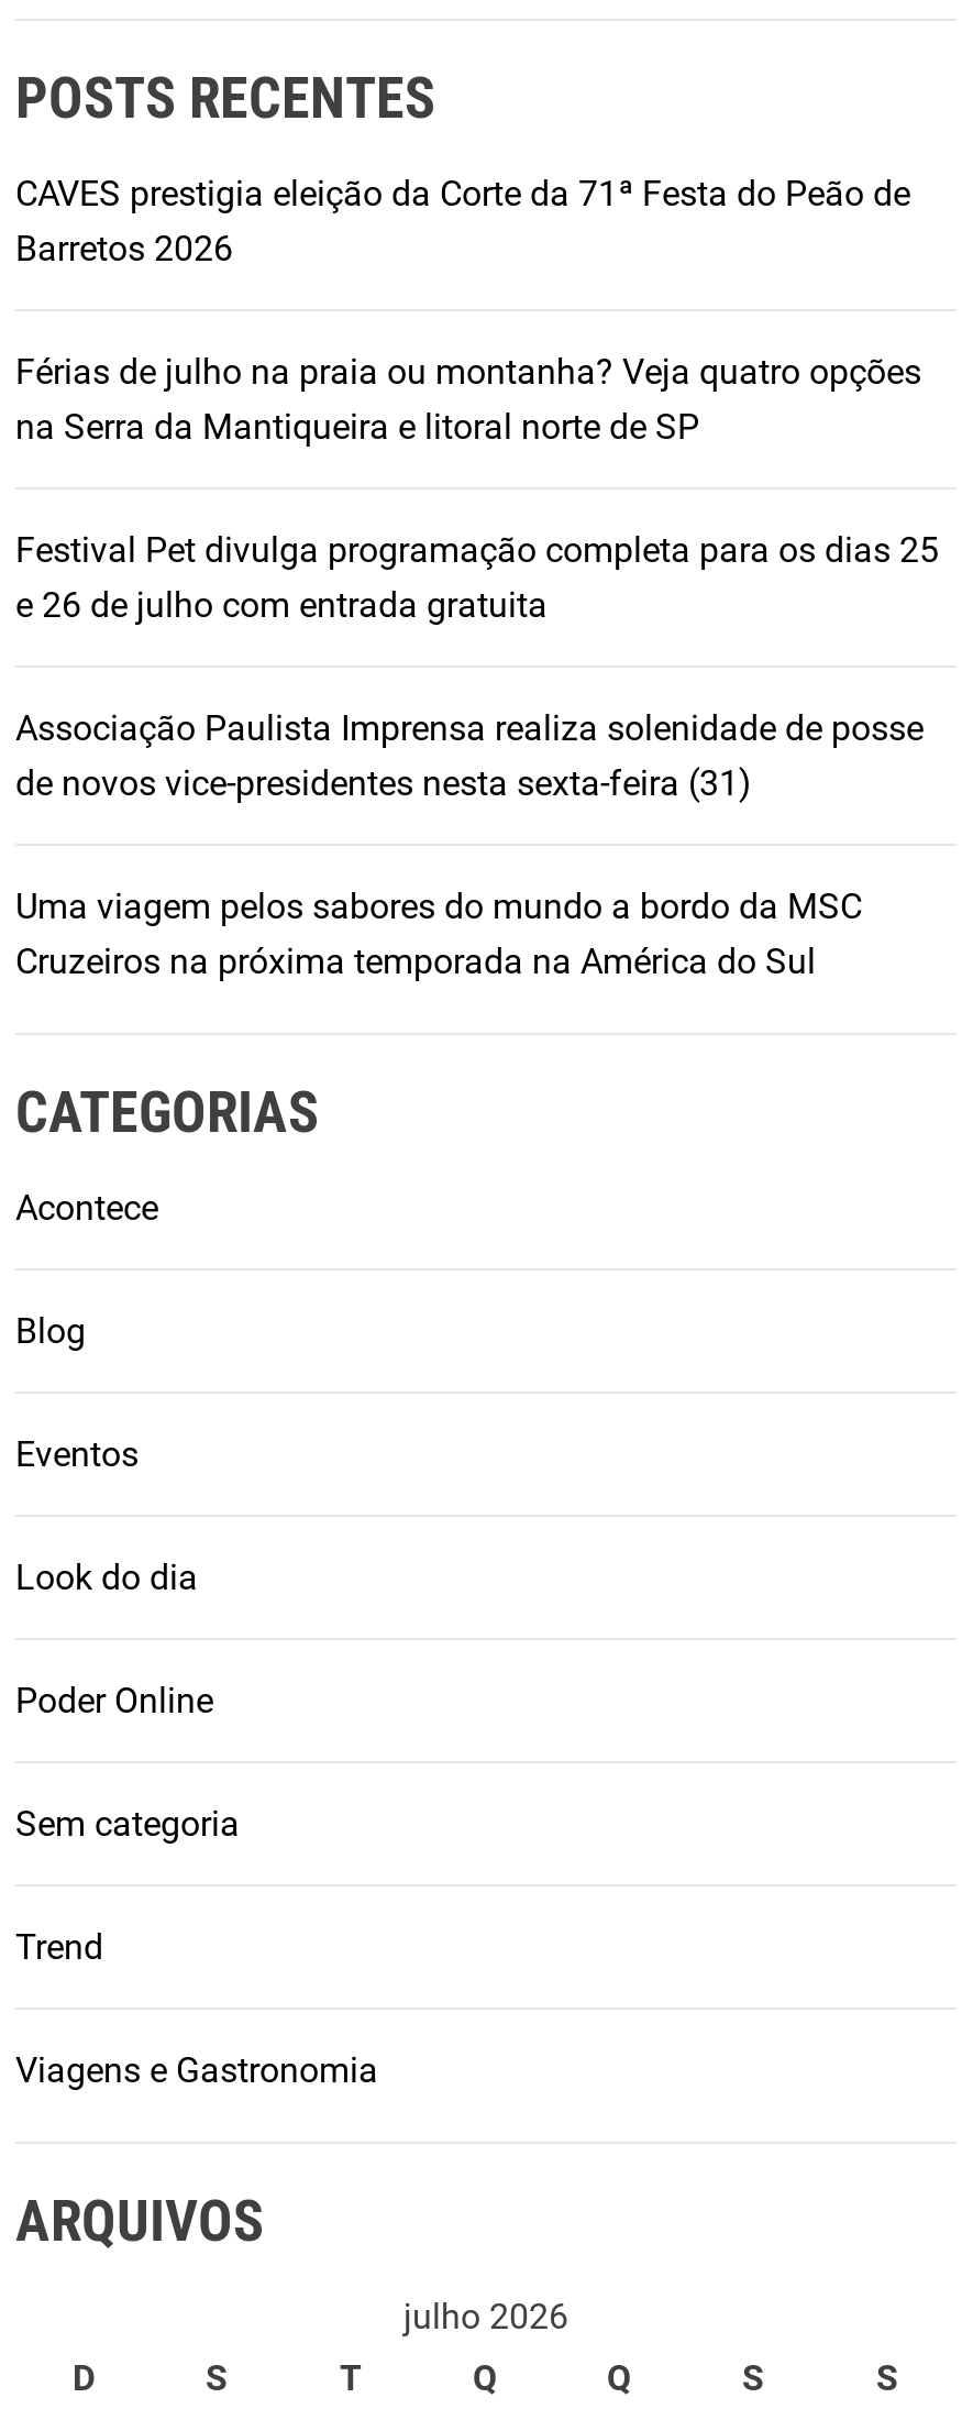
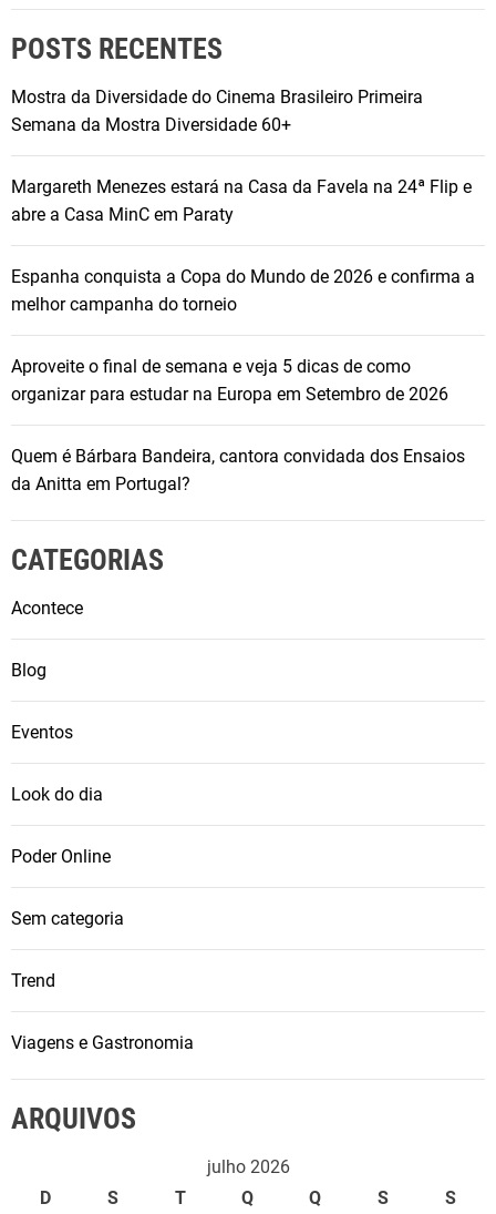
- CAVES prestigia eleição da Corte da 71ª Festa do Peão de
- Barretos 2026
+ Mostra da Diversidade do Cinema Brasileiro Primeira
+ Semana da Mostra Diversidade 60+

- Férias de julho na praia ou montanha? Veja quatro opções
- na Serra da Mantiqueira e litoral norte de SP
+ Margareth Menezes estará na Casa da Favela na 24ª Flip e
+ abre a Casa MinC em Paraty

- Festival Pet divulga programação completa para os dias 25
- e 26 de julho com entrada gratuita
+ Espanha conquista a Copa do Mundo de 2026 e confirma a
+ melhor campanha do torneio

- Associação Paulista Imprensa realiza solenidade de posse
- de novos vice-presidentes nesta sexta-feira (31)
+ Aproveite o final de semana e veja 5 dicas de como
+ organizar para estudar na Europa em Setembro de 2026

- Uma viagem pelos sabores do mundo a bordo da MSC
- Cruzeiros na próxima temporada na América do Sul
+ Quem é Bárbara Bandeira, cantora convidada dos Ensaios
+ da Anitta em Portugal?
